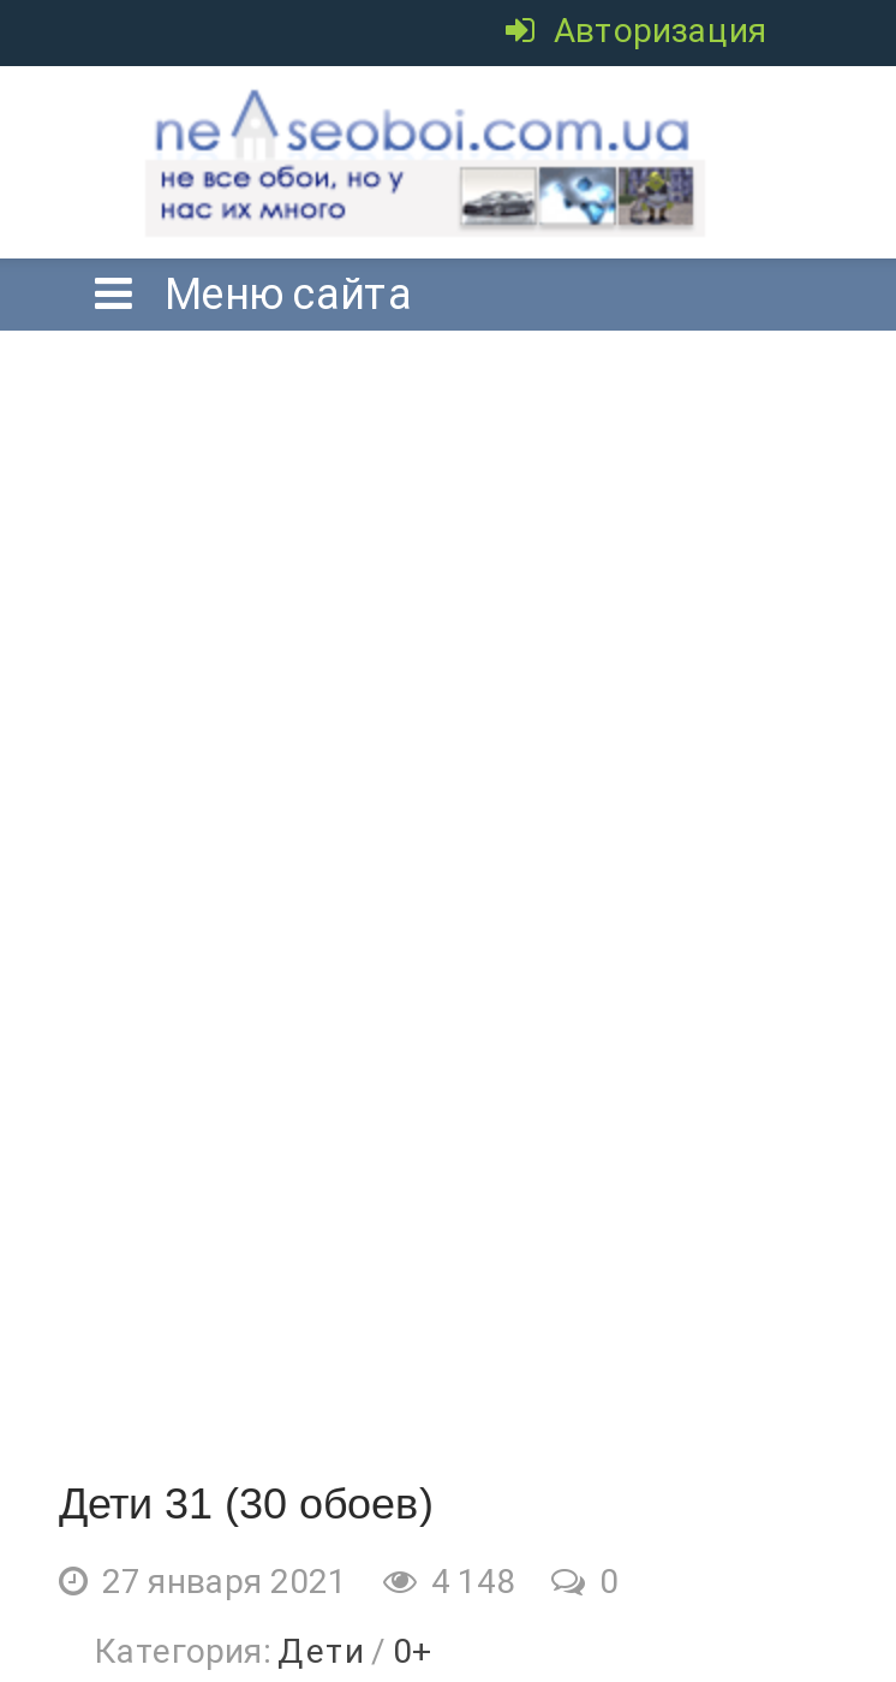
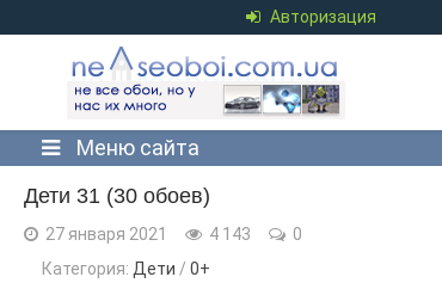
- 27 января 2021 4 148 0
+ 27 января 2021 4 143 0
